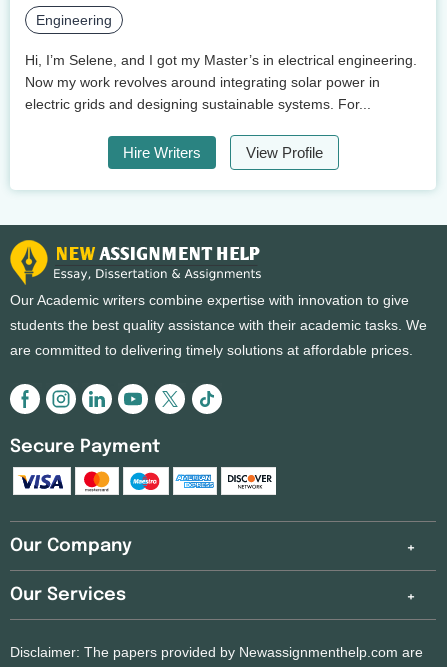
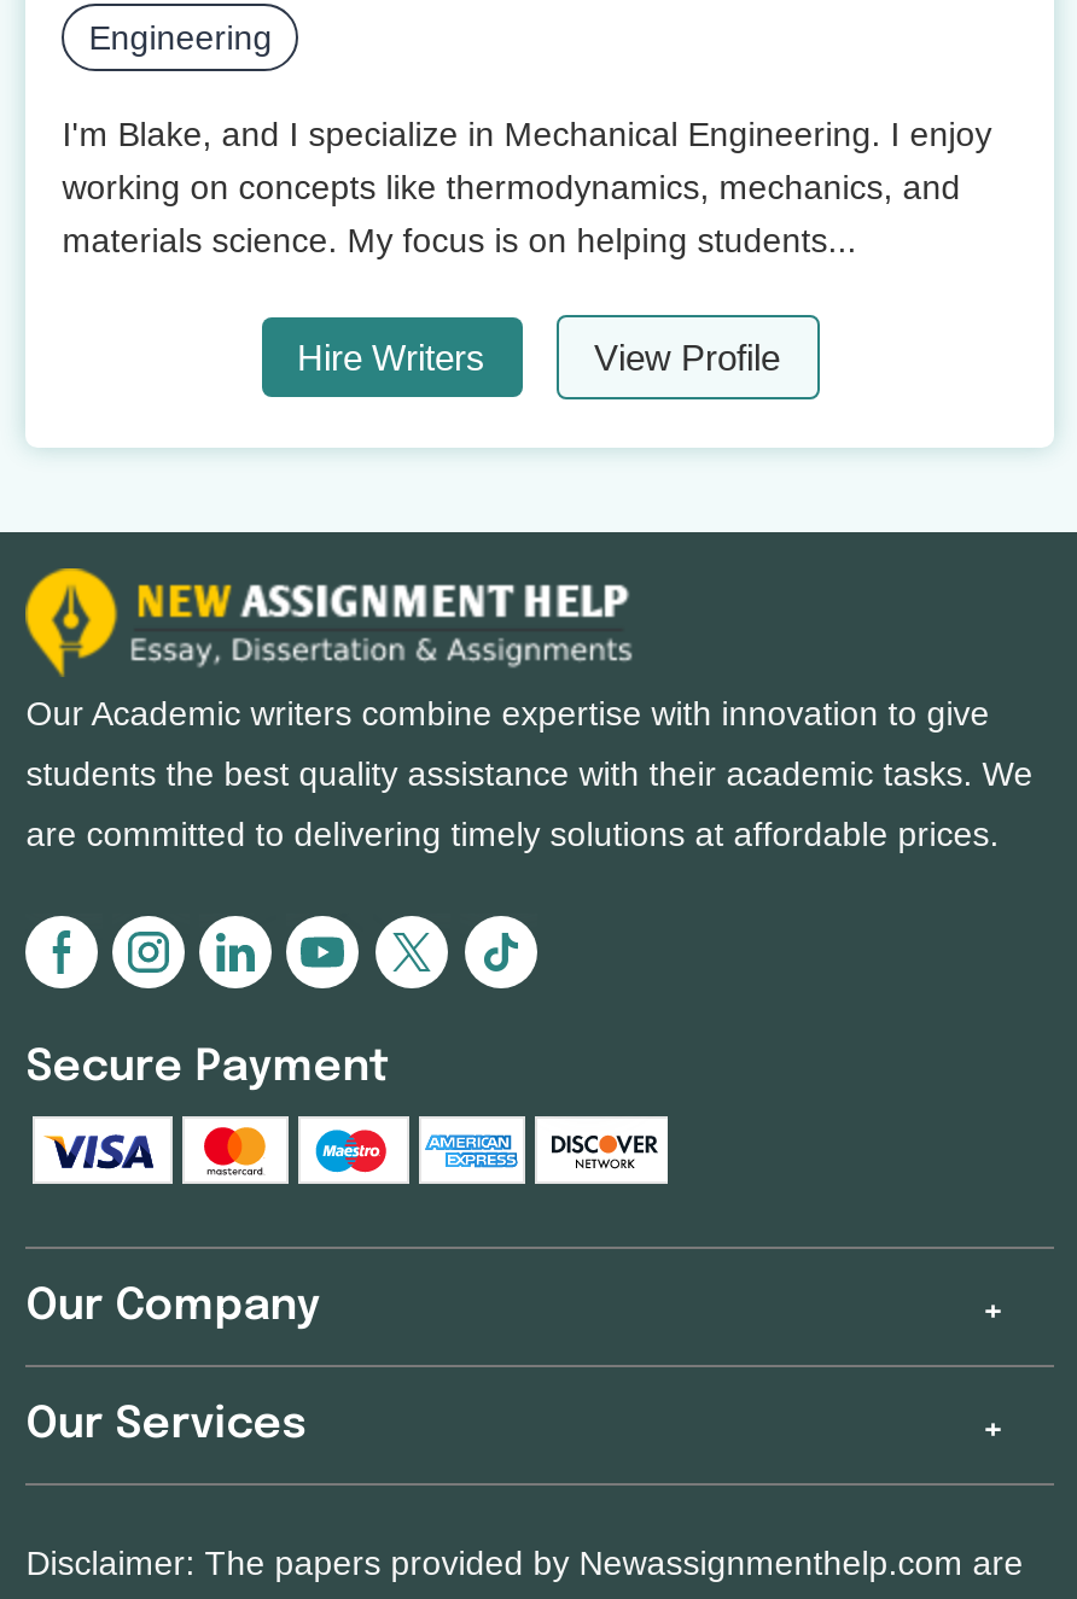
- Hi, I’m Selene, and I got my Master’s in electrical engineering.
- Now my work revolves around integrating solar power in
- electric grids and designing sustainable systems. For...
+ I'm Blake, and I specialize in Mechanical Engineering. I enjoy
+ working on concepts like thermodynamics, mechanics, and
+ materials science. My focus is on helping students...
